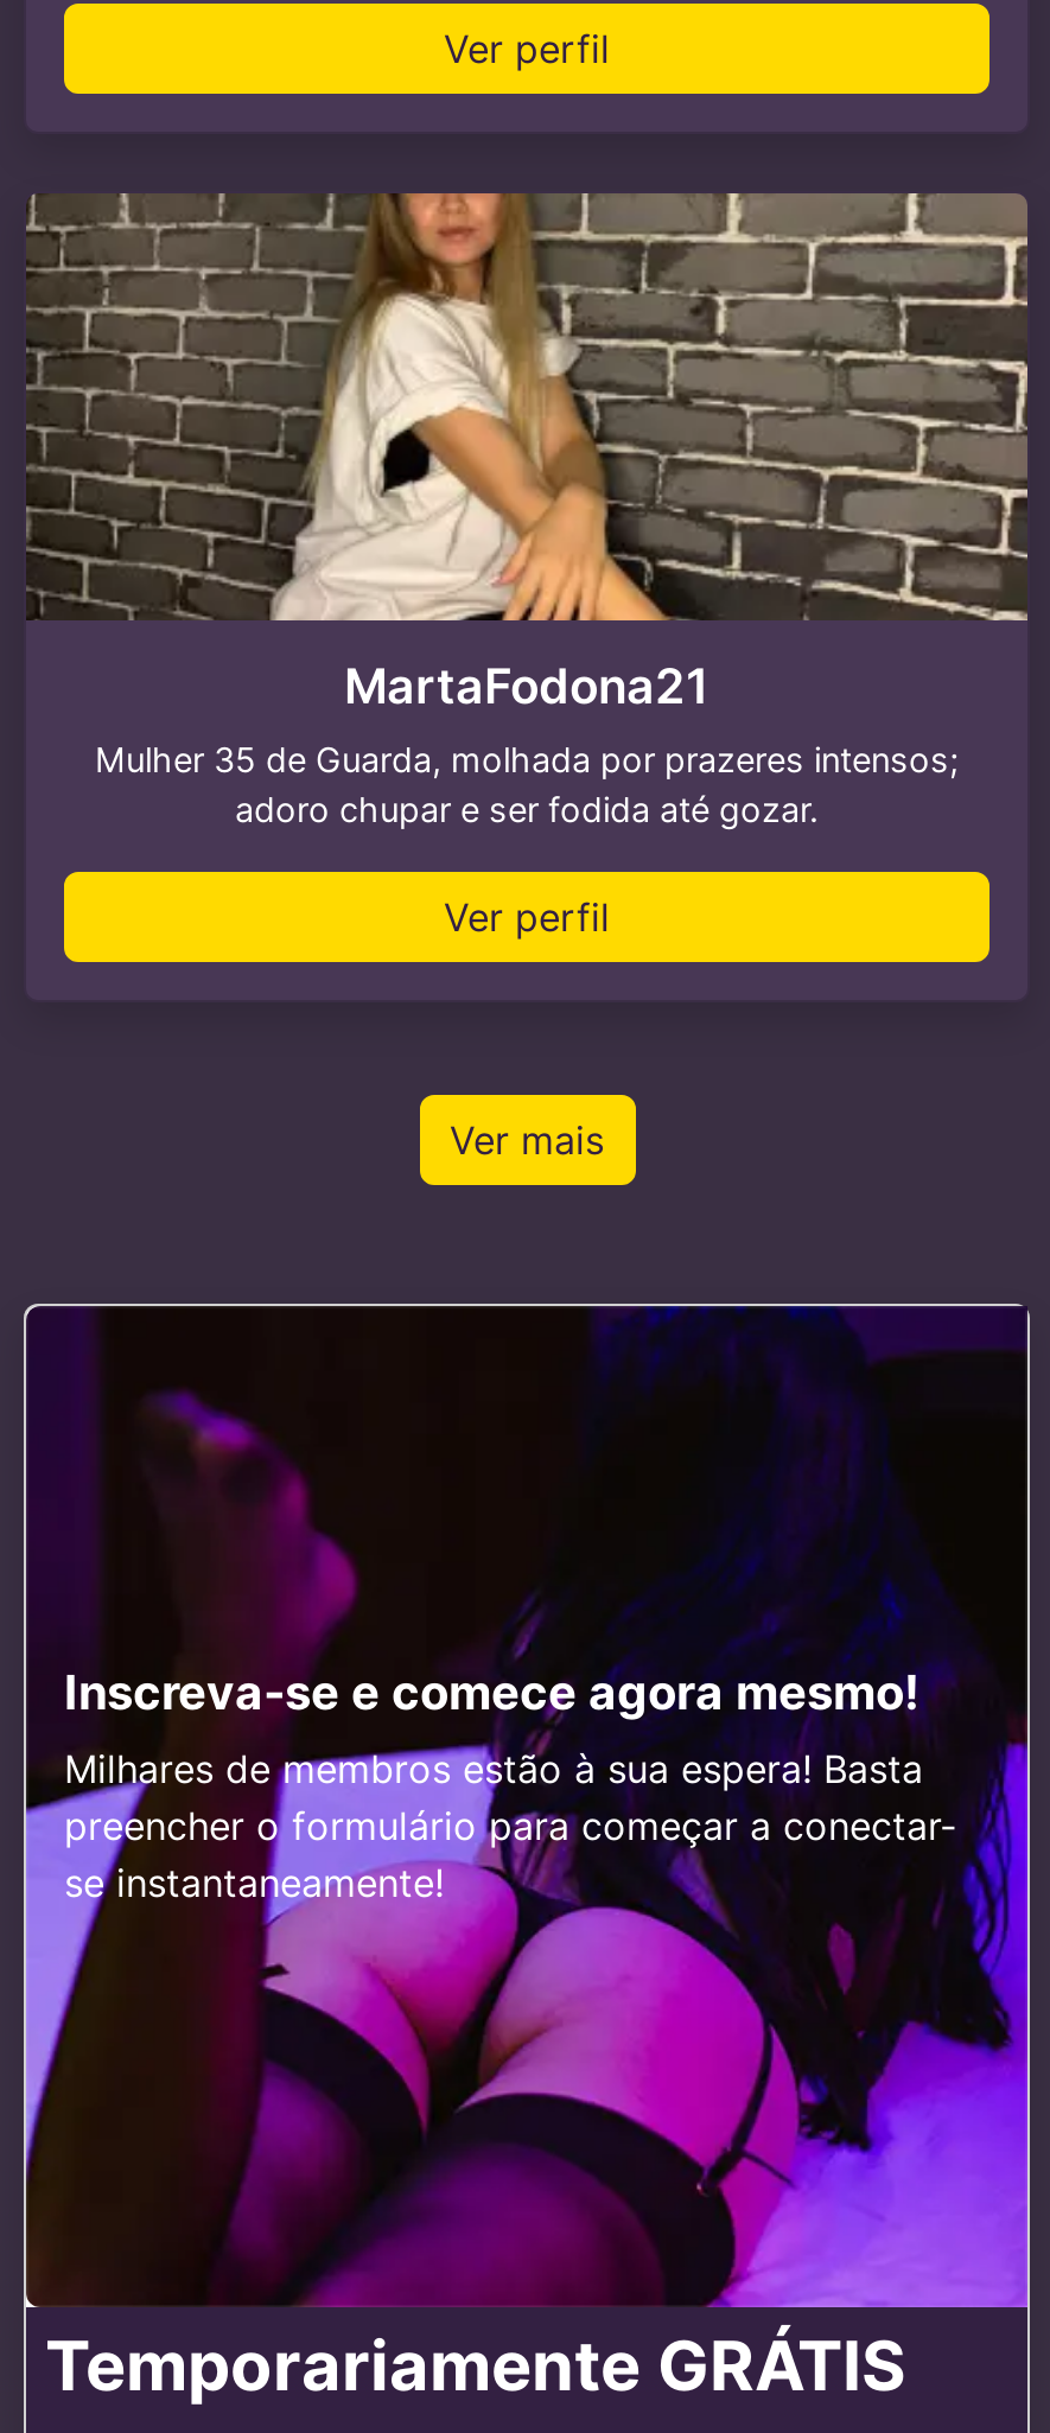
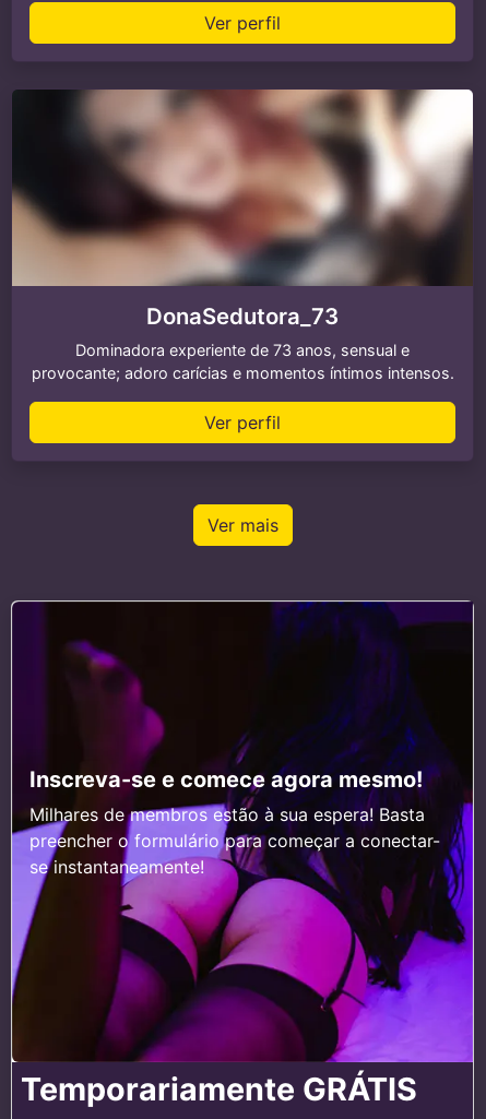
- [image]
- MartaFodona21
- Mulher 35 de Guarda, molhada por prazeres intensos;
- adoro chupar e ser fodida até gozar.
+ [image]
+ DonaSedutora_73
+ Dominadora experiente de 73 anos, sensual e
+ provocante; adoro carícias e momentos íntimos intensos.
